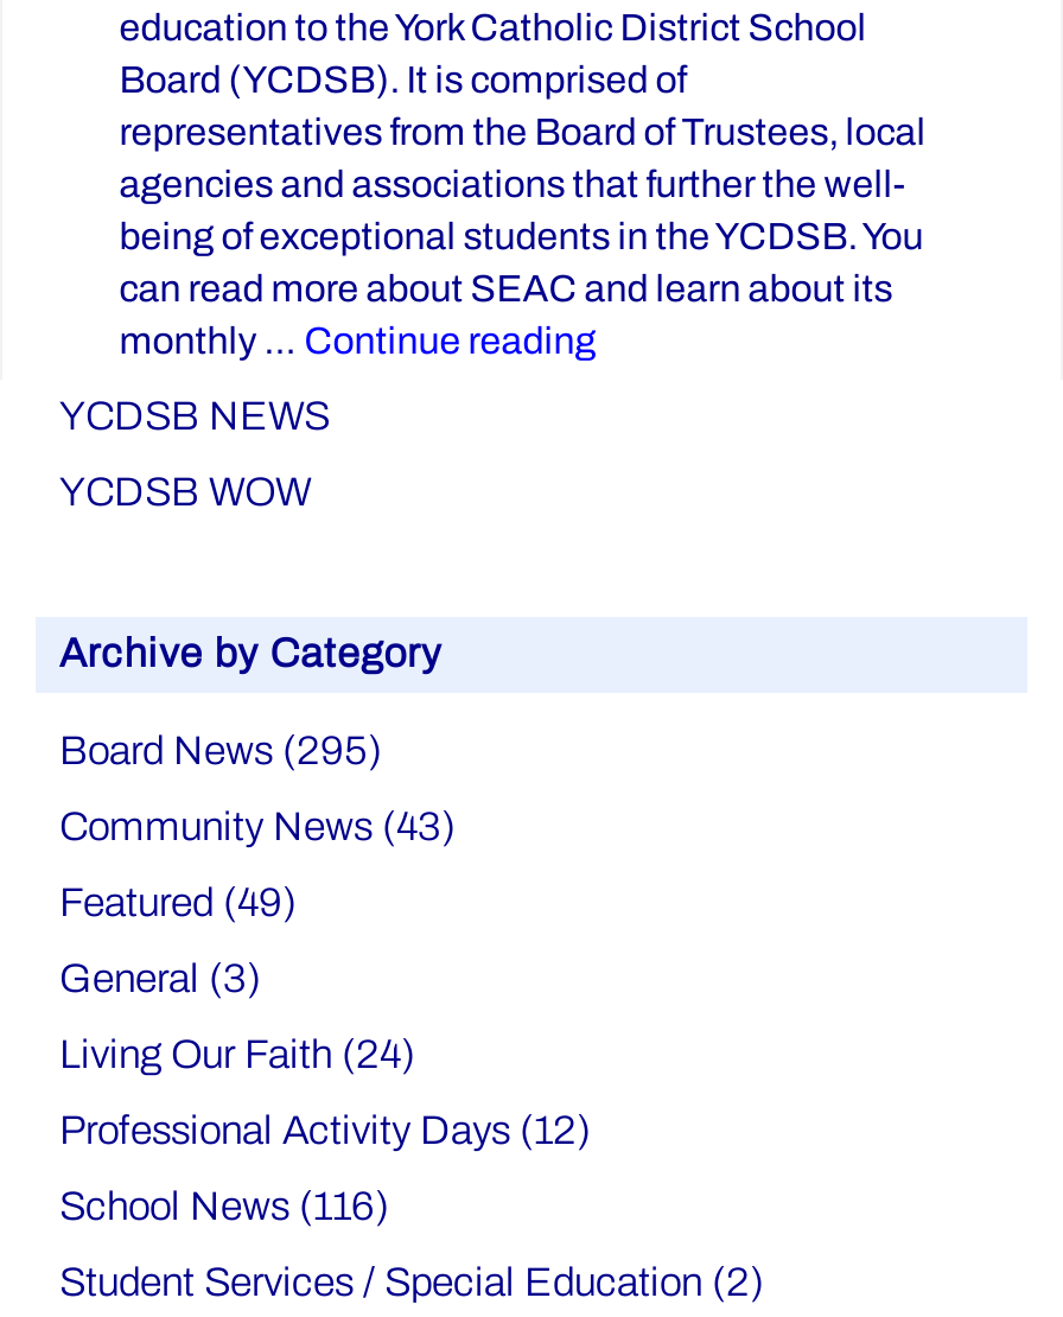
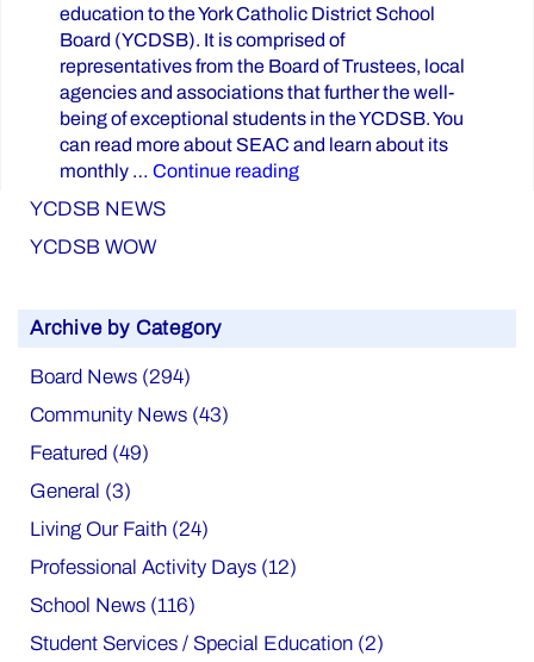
- Board News (295)
+ Board News (294)
